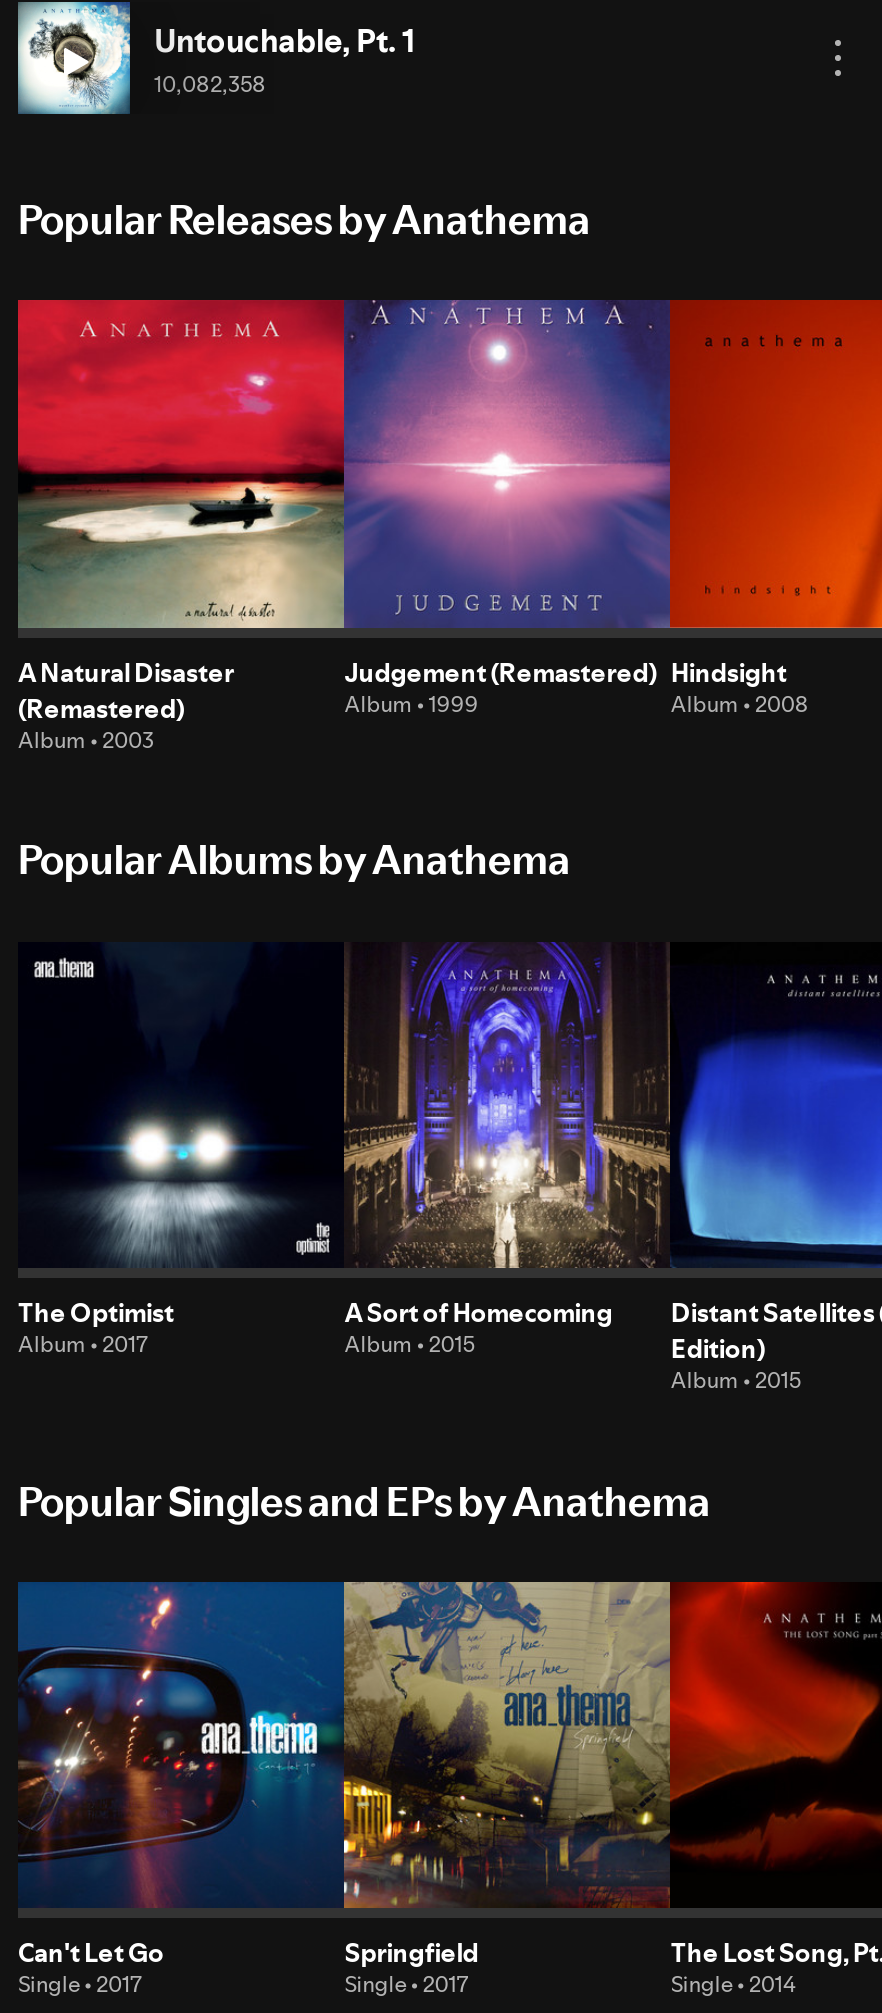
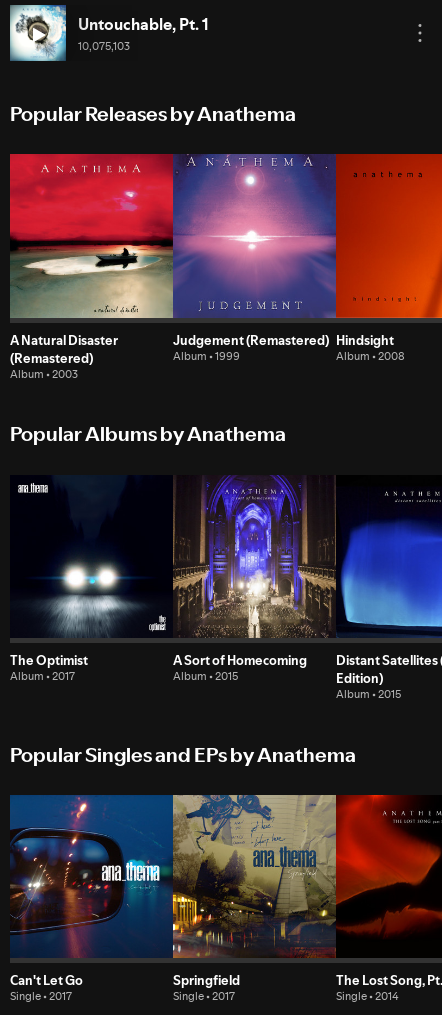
- 10,082,358
+ 10,075,103
